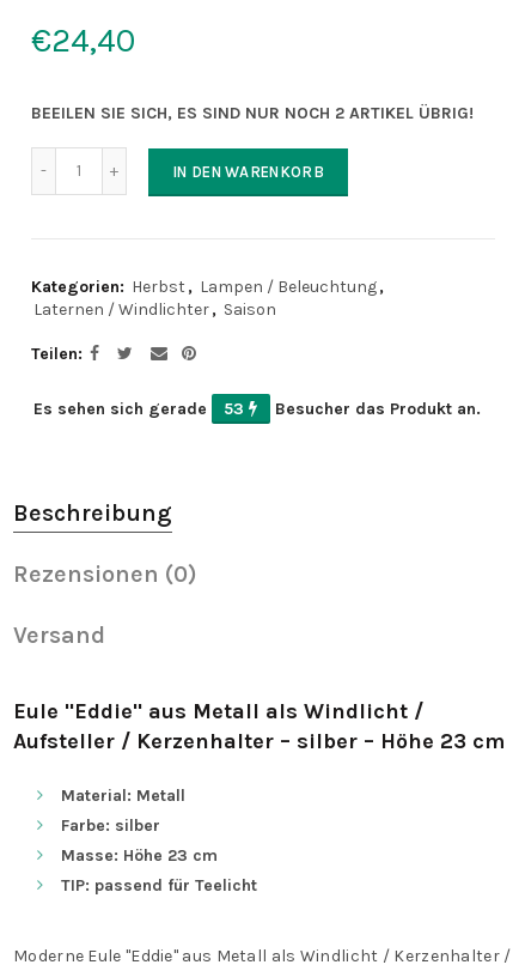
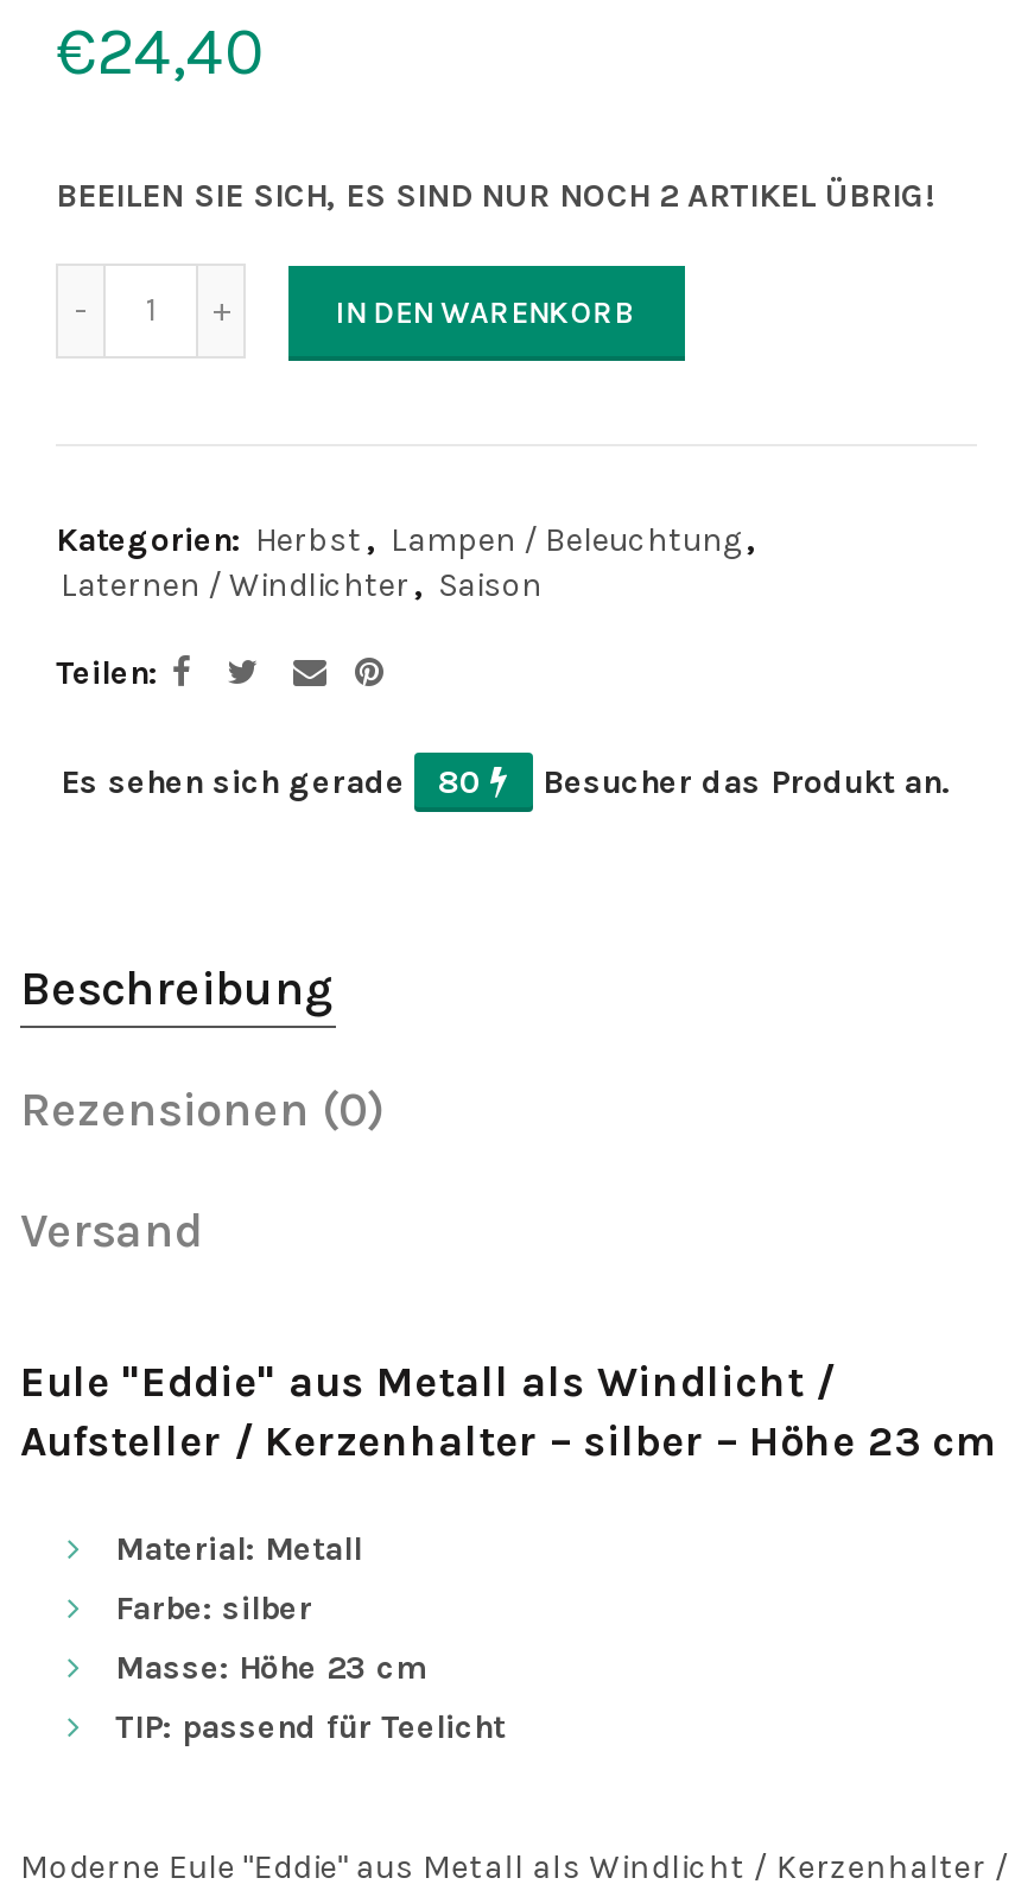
- Es sehen sich gerade 53
+ Es sehen sich gerade 80
